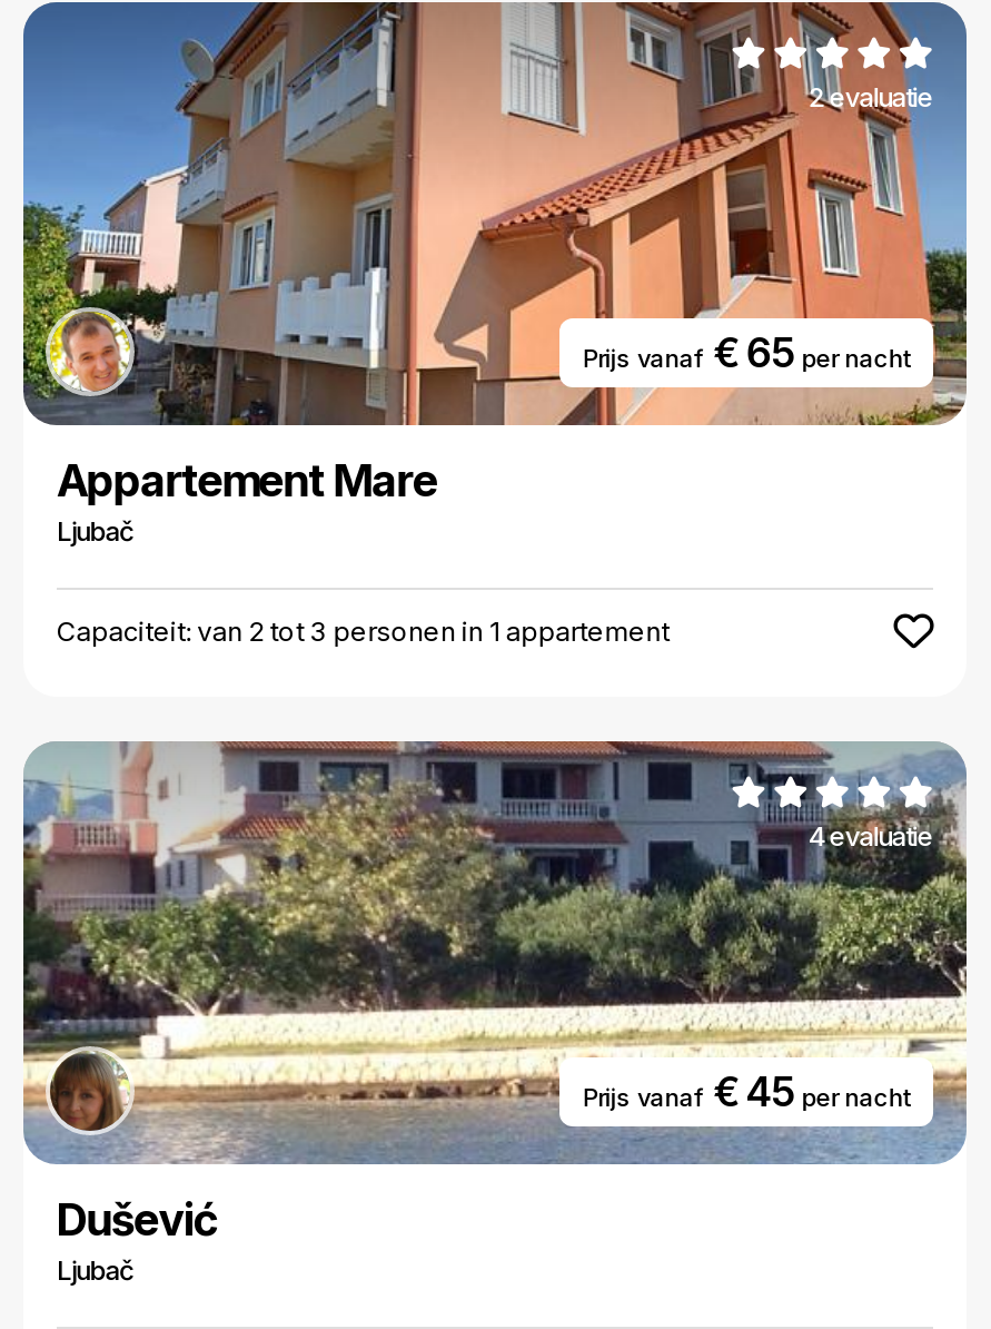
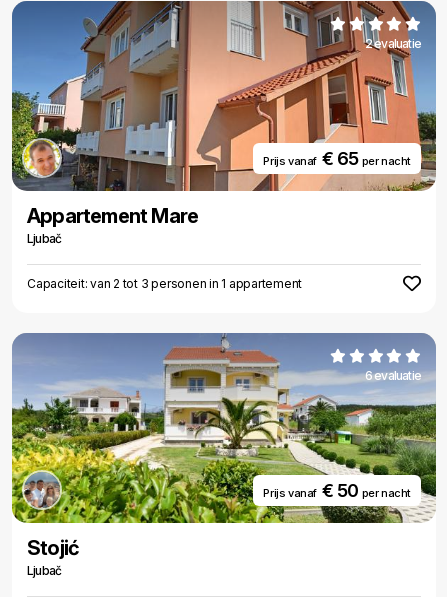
- [image]
- 4 evaluatie
+ [image]
+ 6 evaluatie

- Prijs vanaf € 45 per nacht
+ Prijs vanaf € 50 per nacht

- Dušević
+ Stojić
